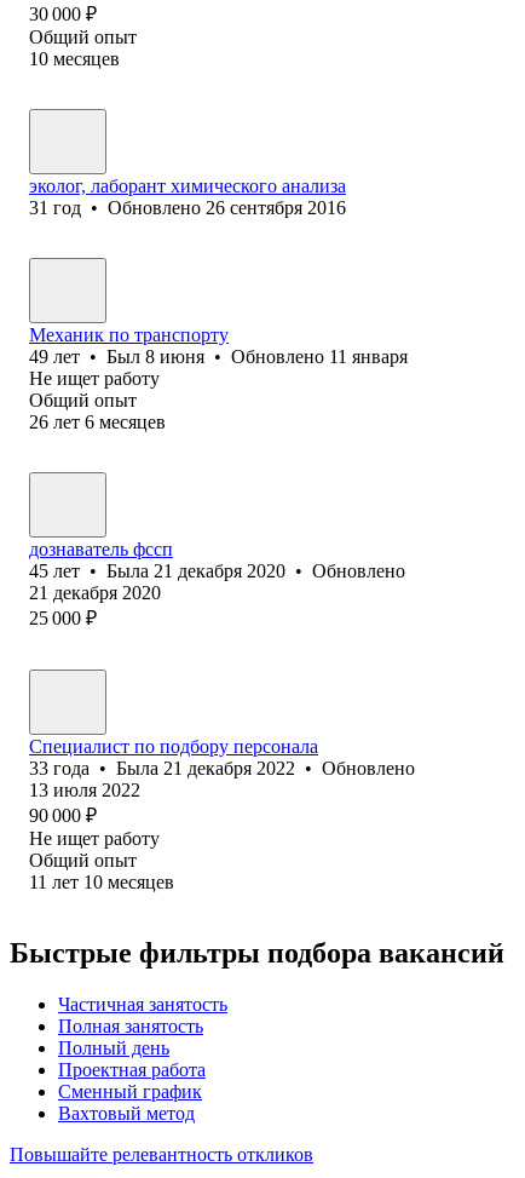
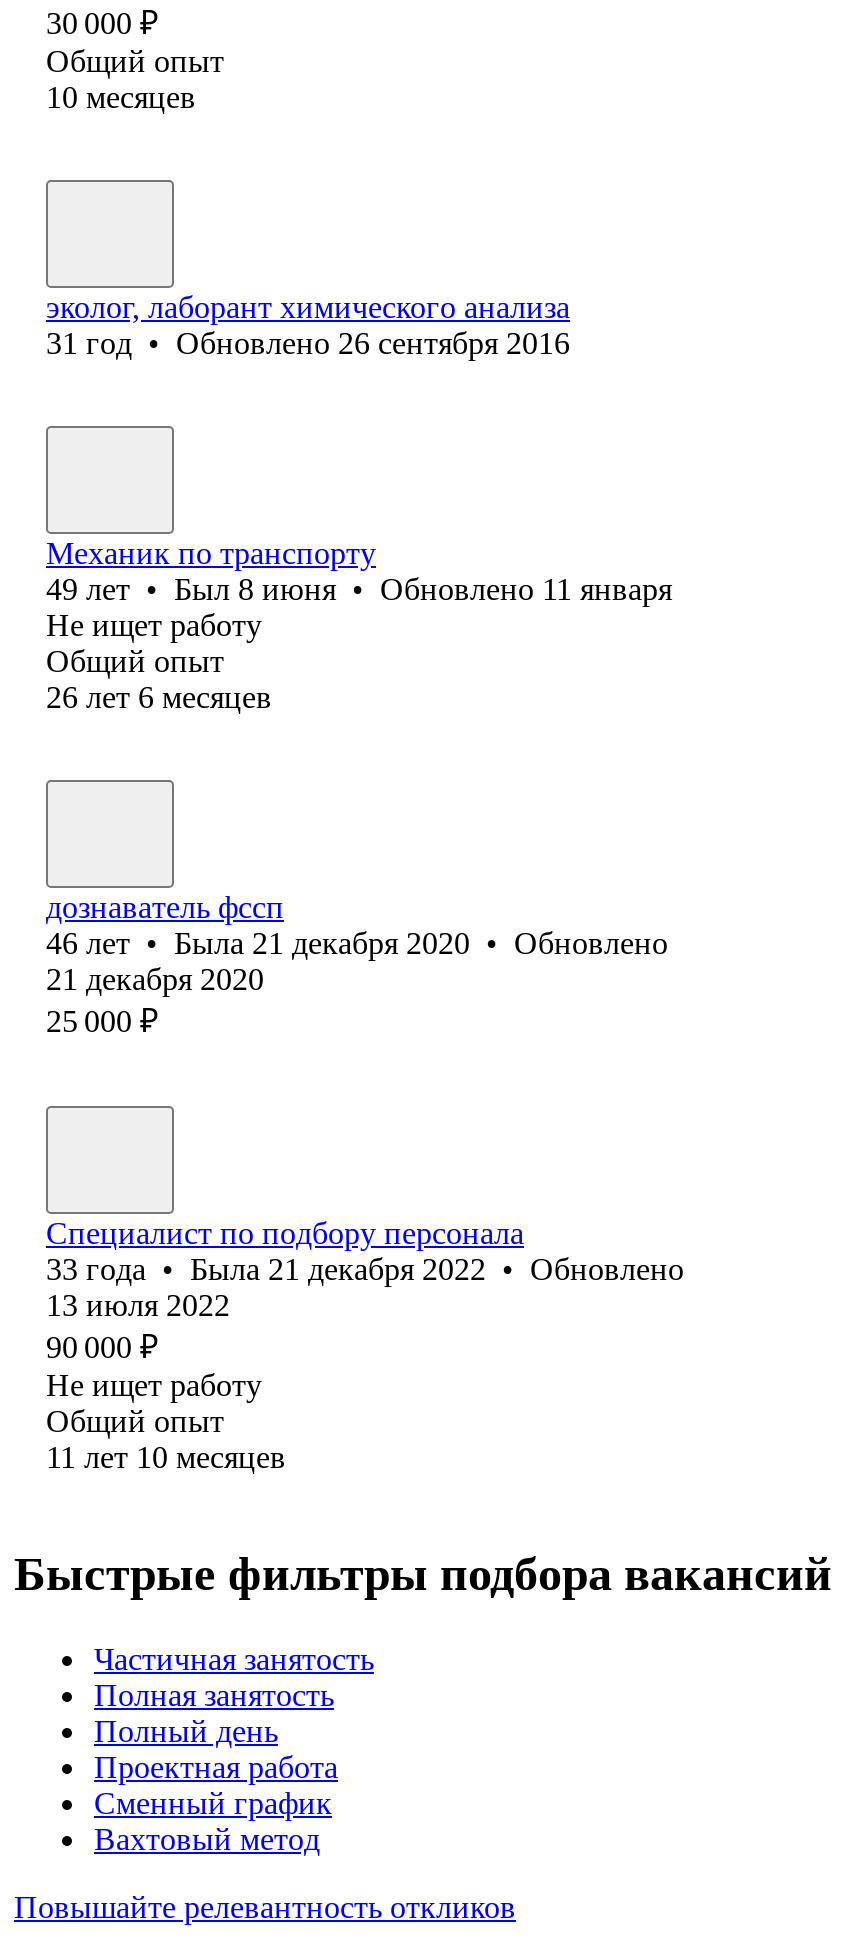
- 45 лет • Была 21 декабря 2020 • Обновлено
+ 46 лет • Была 21 декабря 2020 • Обновлено
